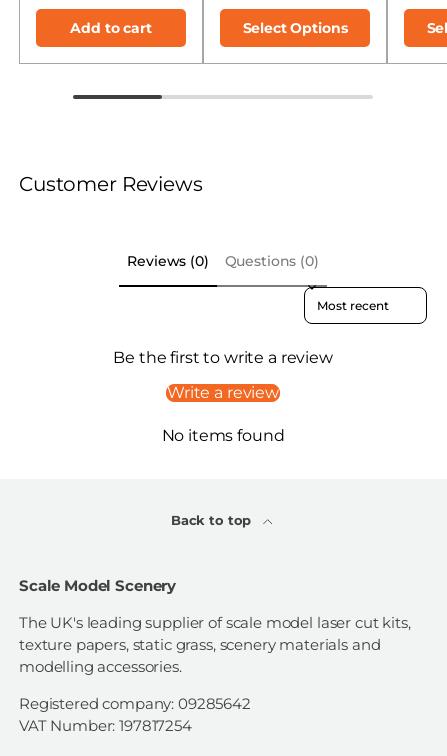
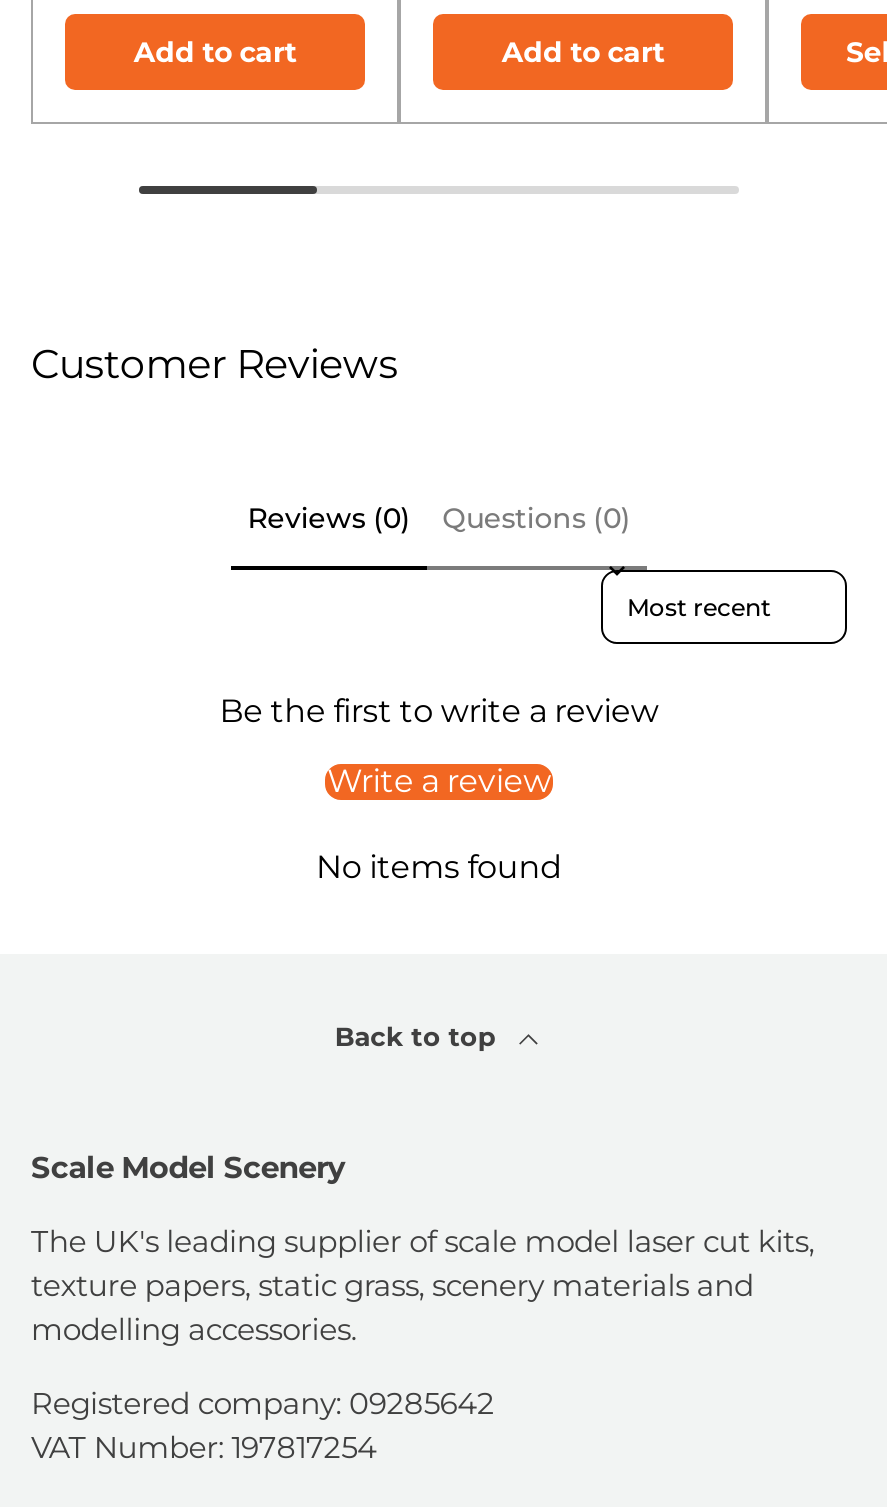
- Select Options
+ Add to cart
